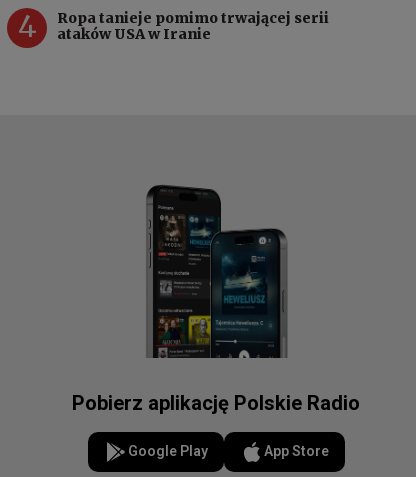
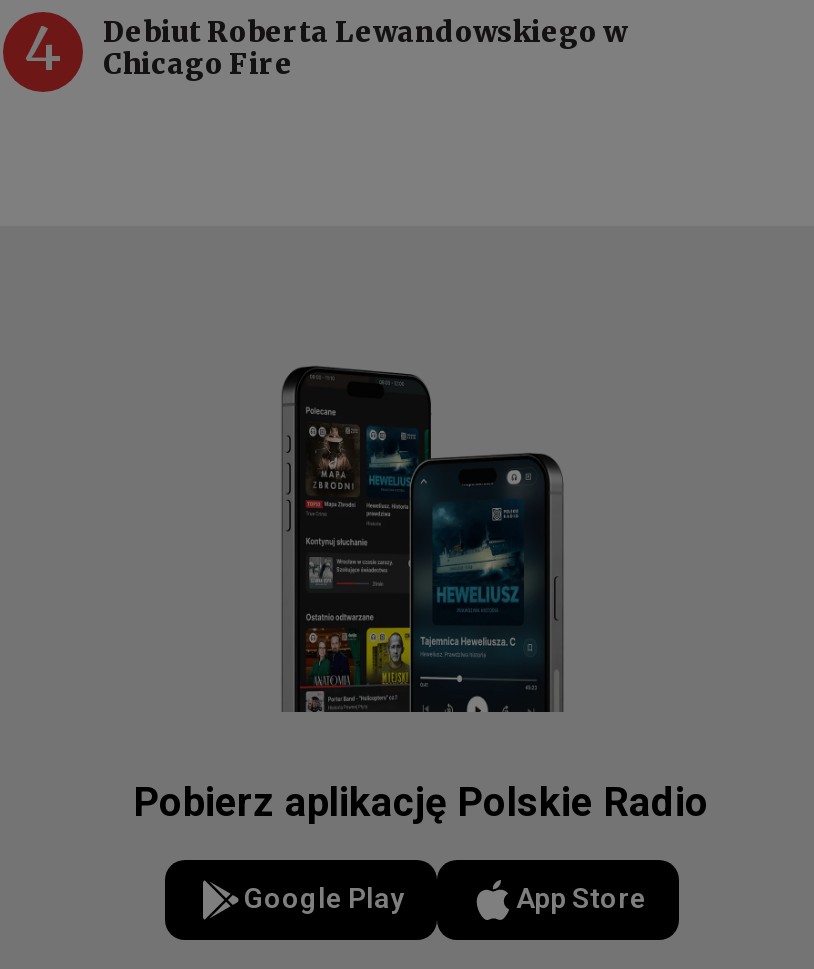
- Ropa tanieje pomimo trwającej serii
- ataków USA w Iranie
+ Debiut Roberta Lewandowskiego w
+ Chicago Fire
